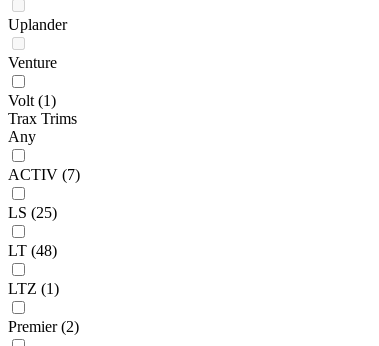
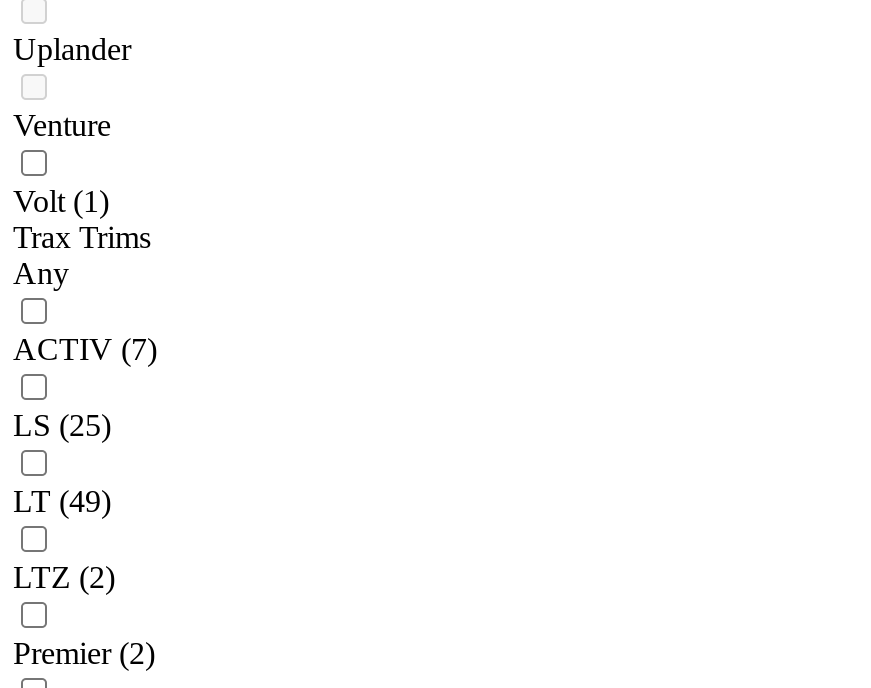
- LT (48)
+ LT (49)

- LTZ (1)
+ LTZ (2)
